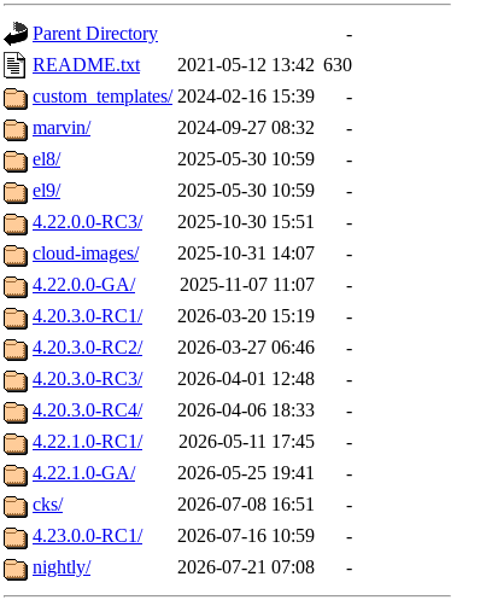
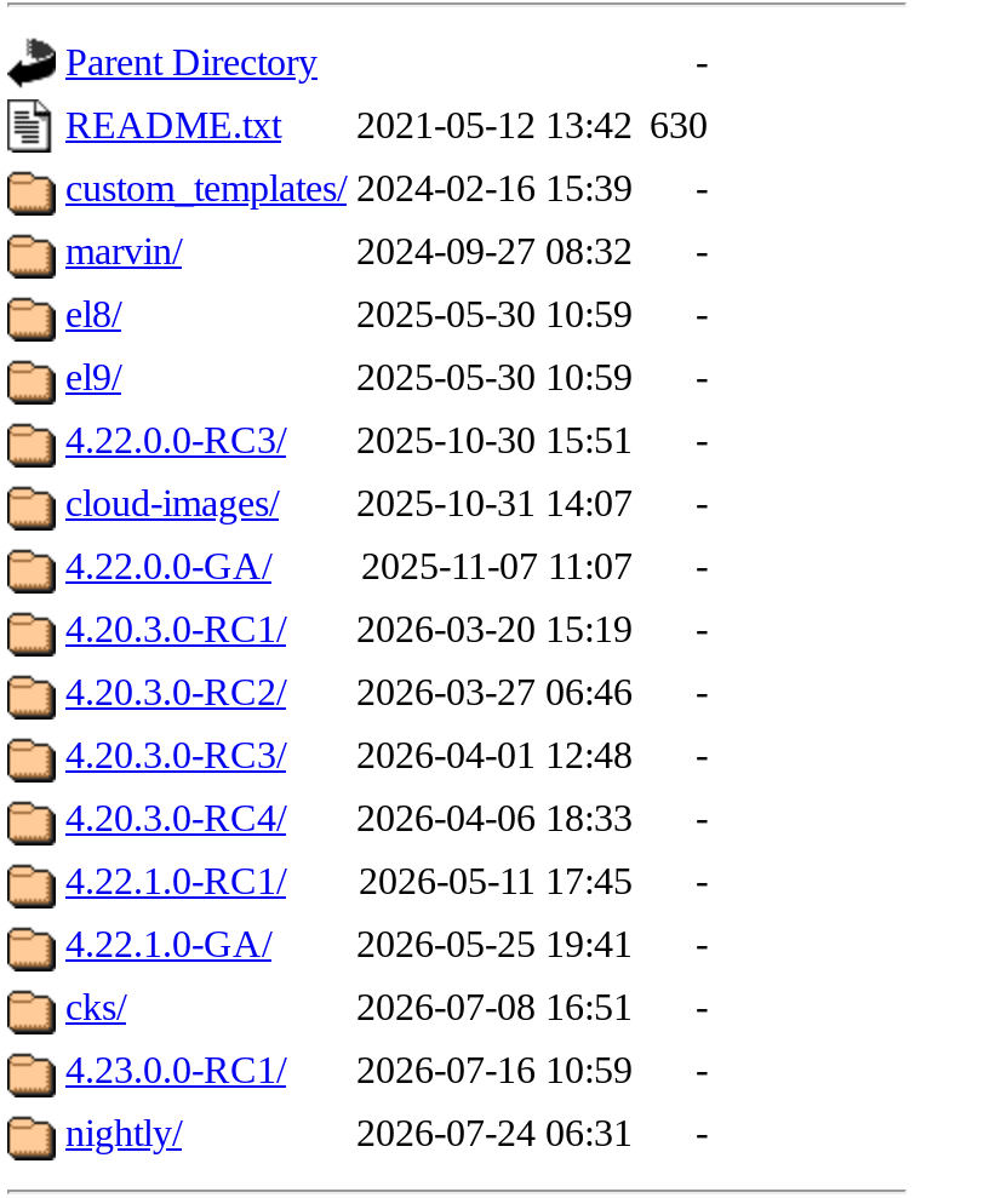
- 2026-07-21 07:08
+ 2026-07-24 06:31
